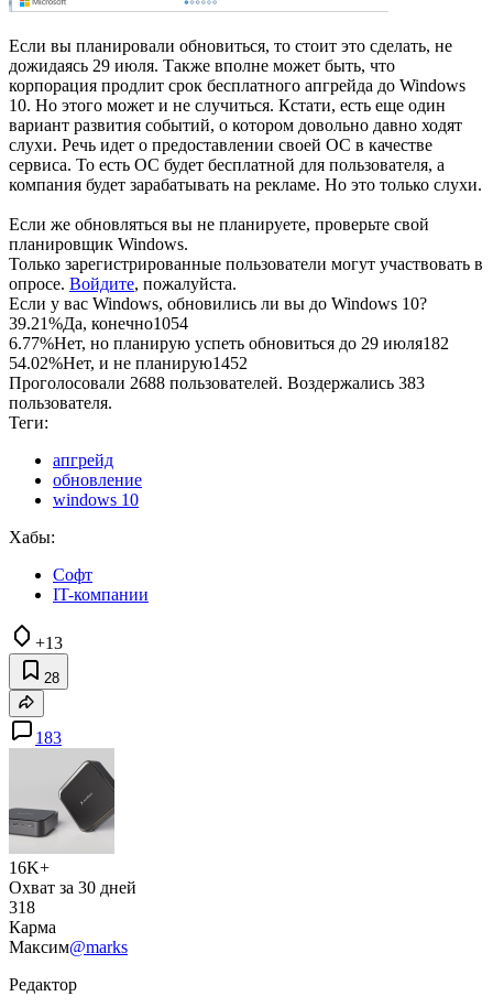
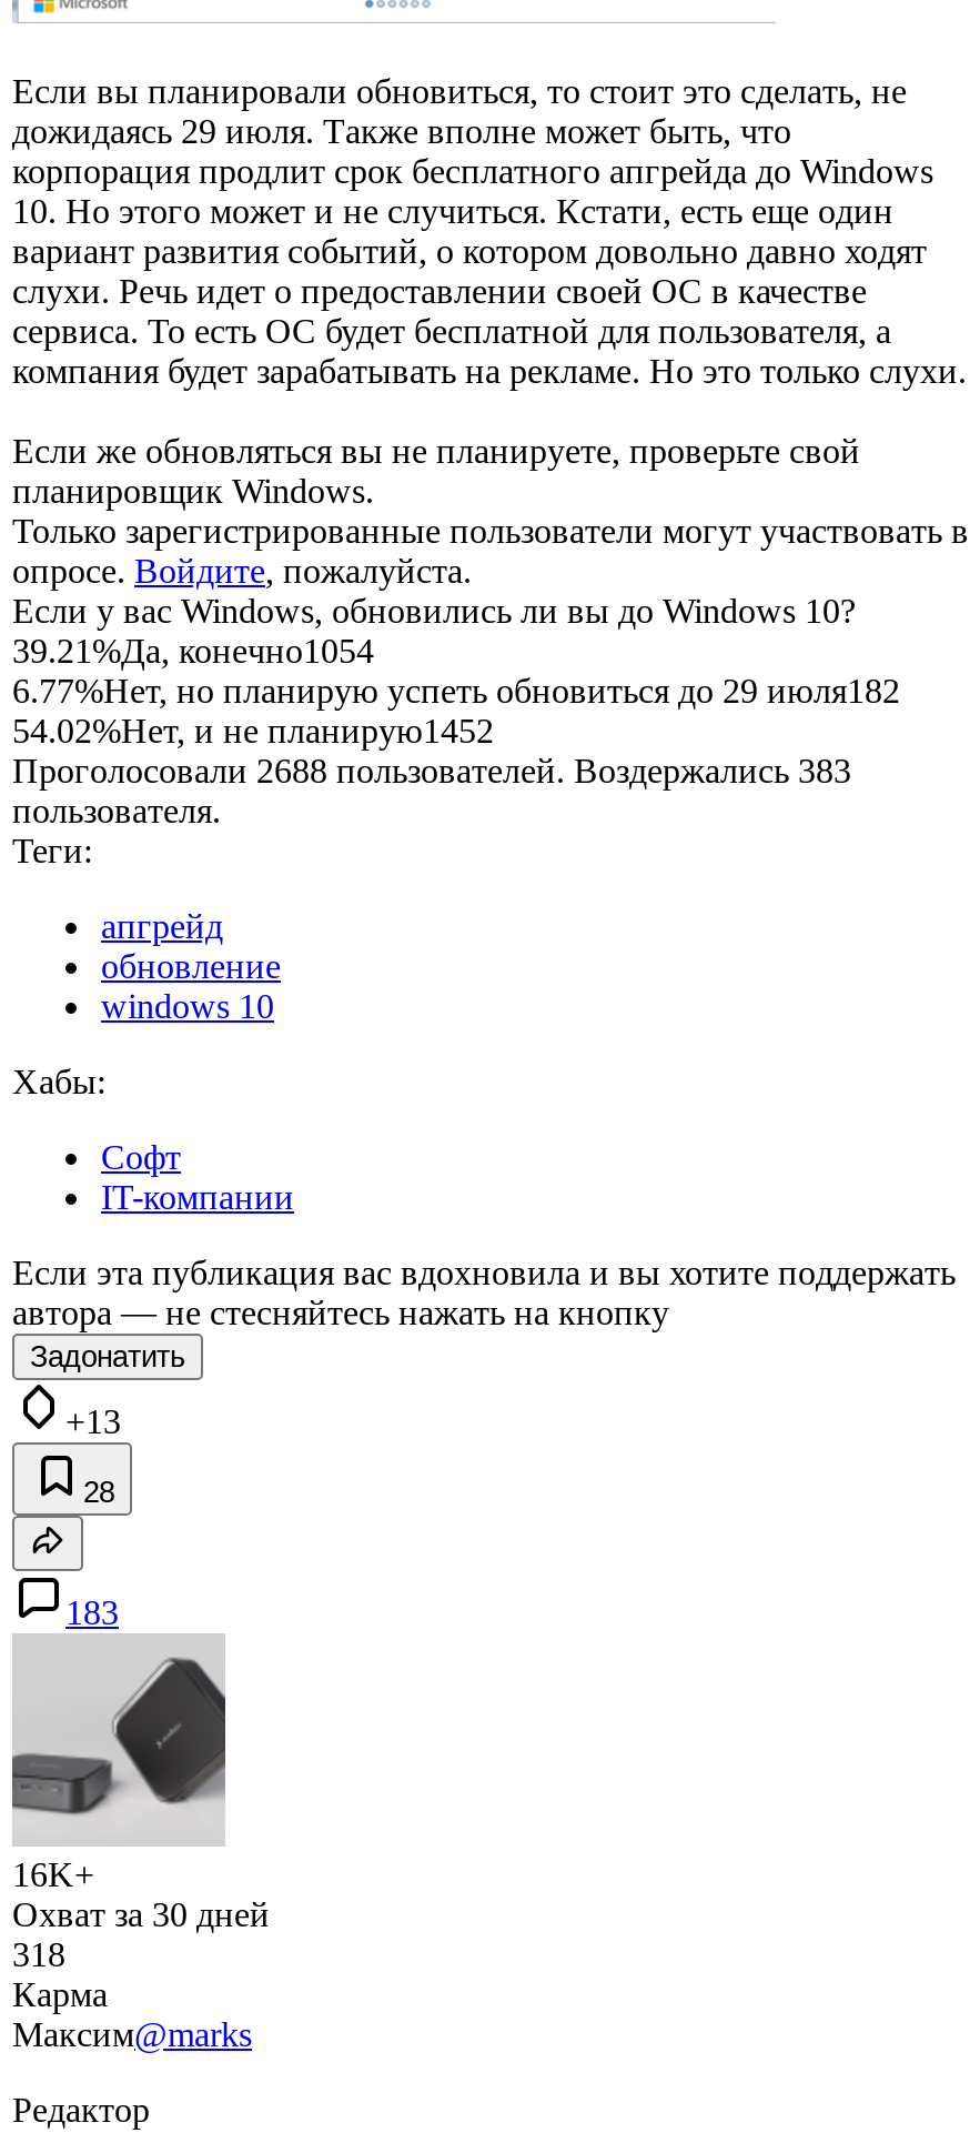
+ Если эта публикация вас вдохновила и вы хотите поддержать
+ автора — не стесняйтесь нажать на кнопку
+ Задонатить
